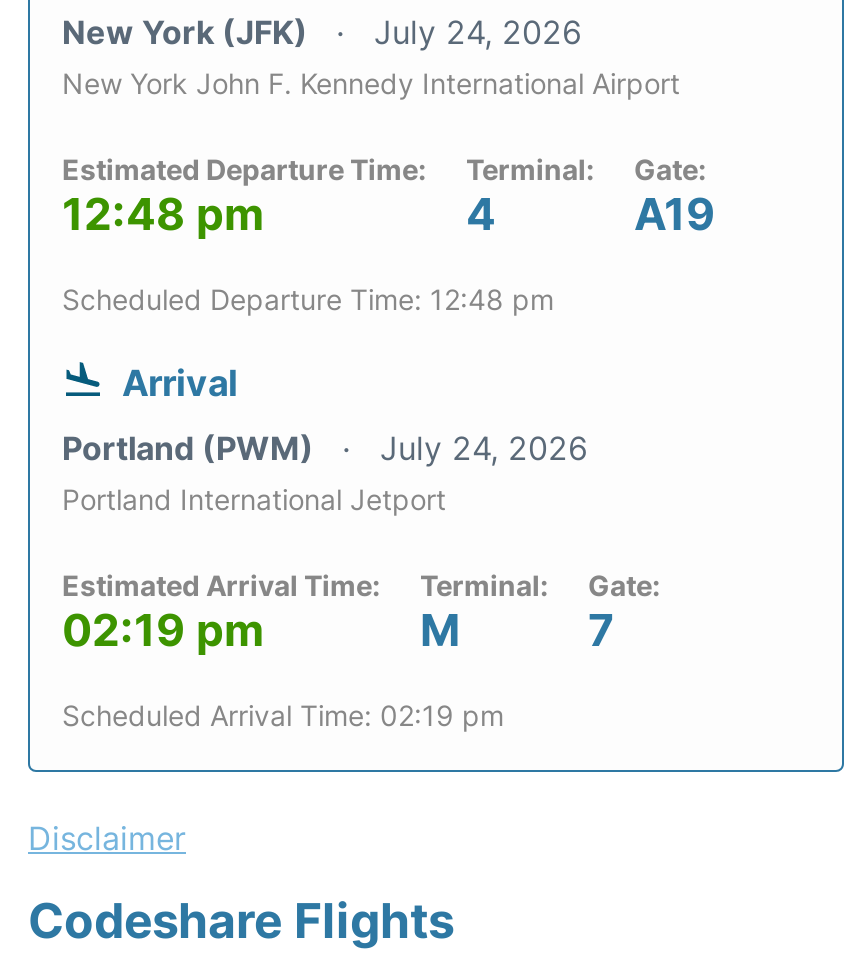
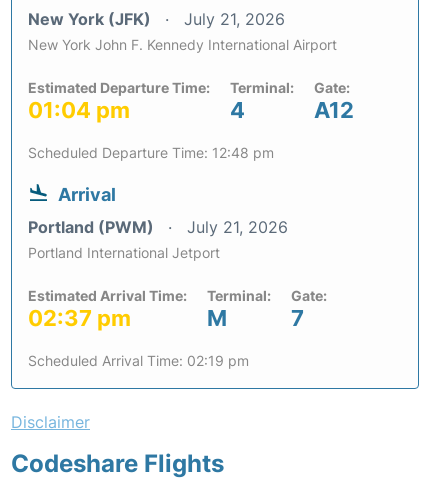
- New York (JFK) July 24, 2026
+ New York (JFK) July 21, 2026

- 12:48 pm
+ 01:04 pm

- A19
+ A12

- Portland (PWM) July 24, 2026
+ Portland (PWM) July 21, 2026

- 02:19 pm
+ 02:37 pm
